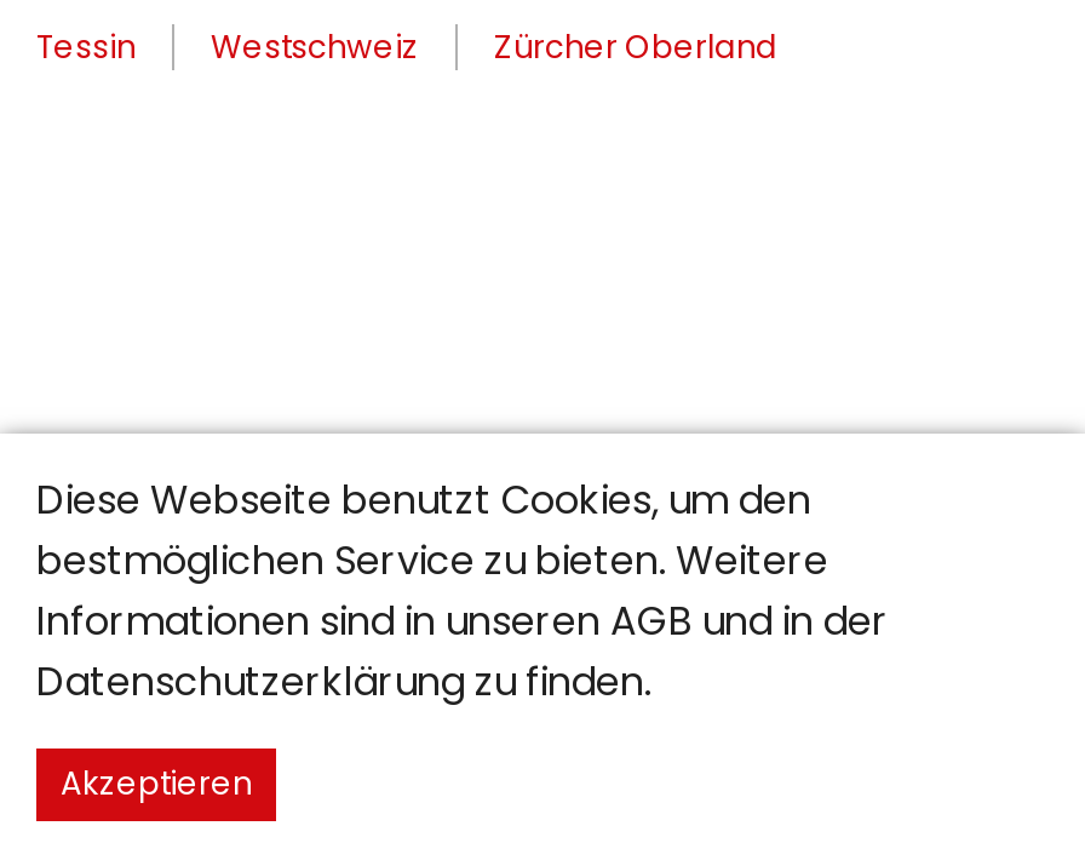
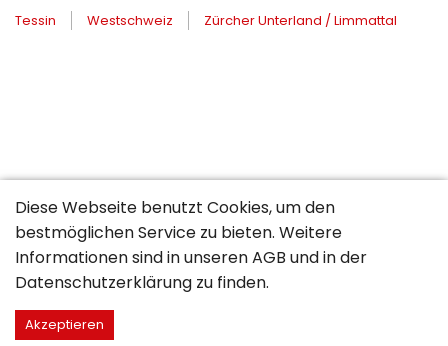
- Zürcher Oberland
+ Zürcher Unterland / Limmattal
